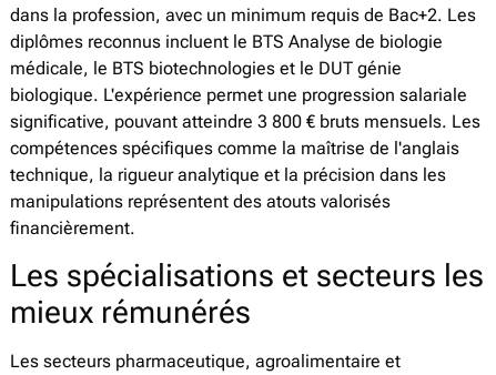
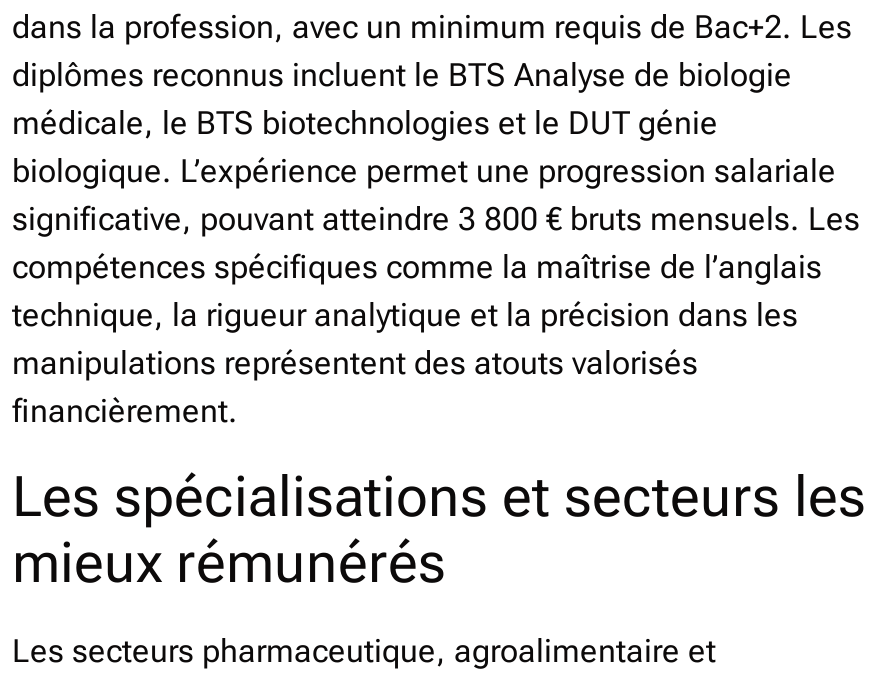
- biologique. L'expérience permet une progression salariale
+ biologique. L’expérience permet une progression salariale

- compétences spécifiques comme la maîtrise de l'anglais
+ compétences spécifiques comme la maîtrise de l’anglais
